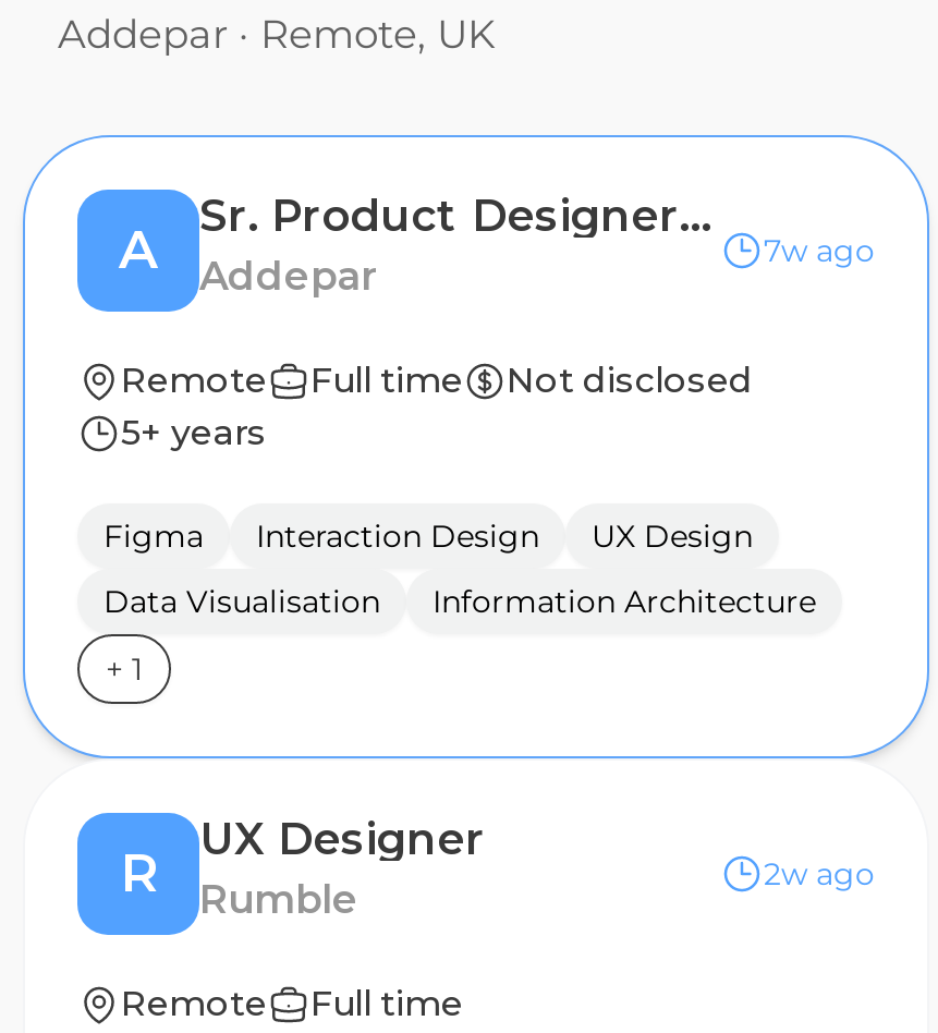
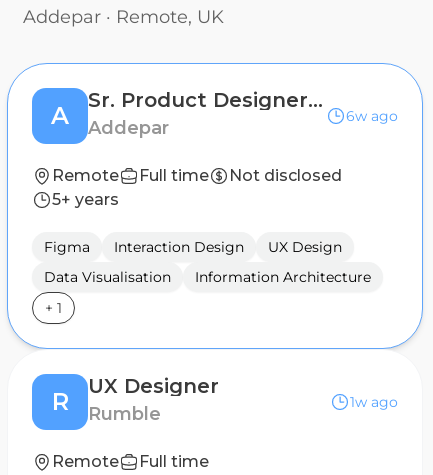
- 7w ago
+ 6w ago

- 2w ago
+ 1w ago
